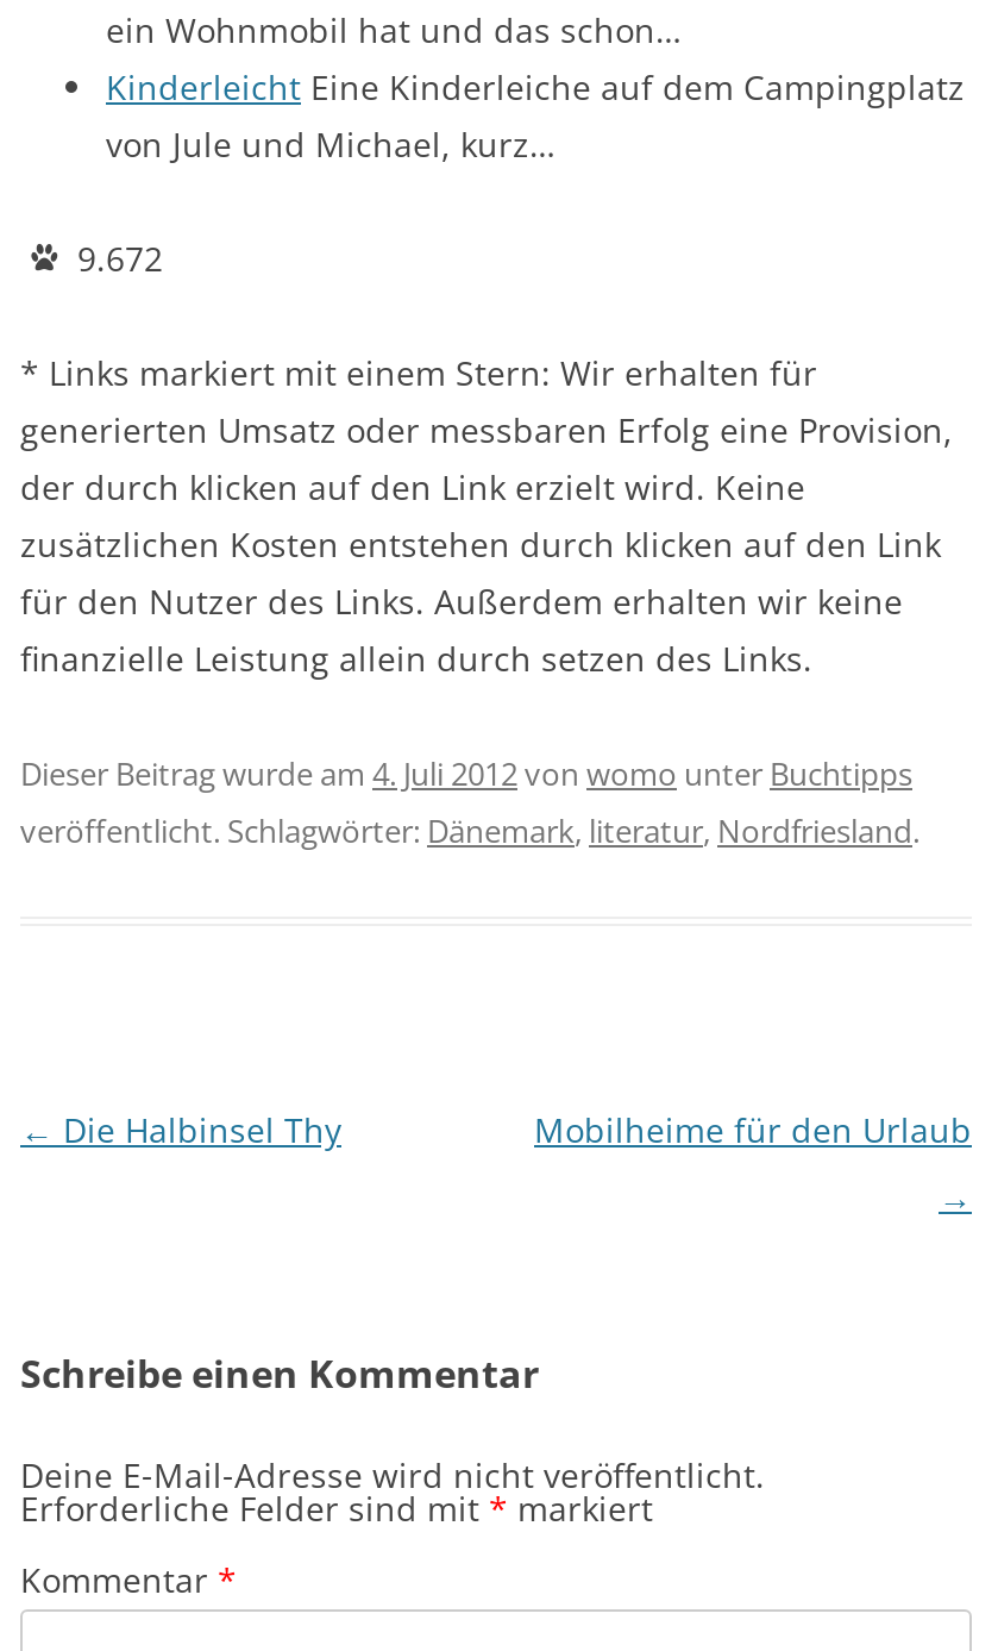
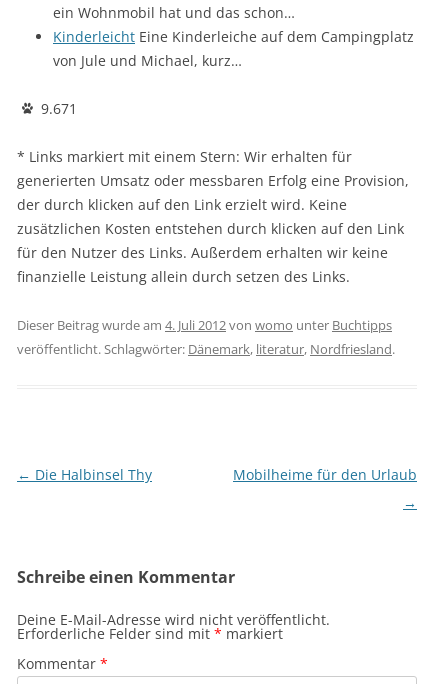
- 9.672
+ 9.671
